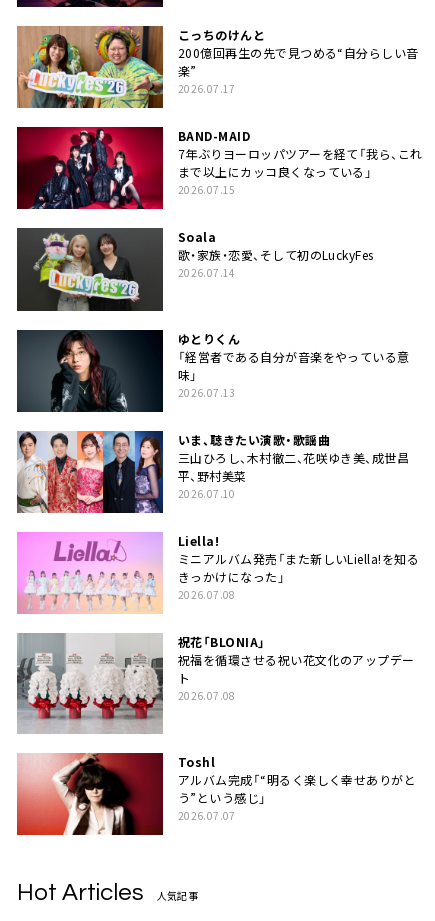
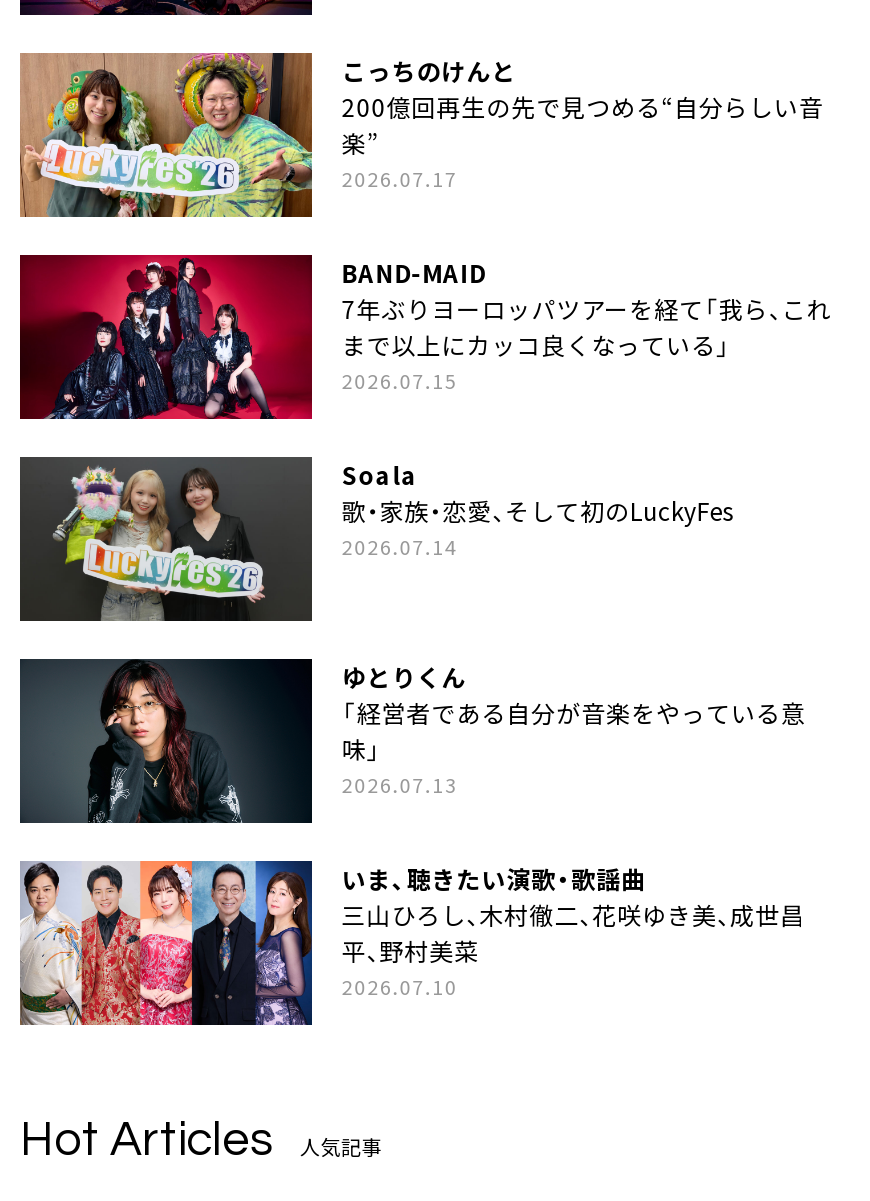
- [image]
- Liella!
- ミニアルバム発売「また新しいLiella!を知る
- きっかけになった」
- 2026.07.08
- 祝花「BLONIA」
- 祝福を循環させる祝い花文化のアップデー
- ト
- 2026.07.08

- [image]
- Toshl
- アルバム完成「“明るく楽しく幸せありがと
- う”という感じ」
- 2026.07.07

- [image]
